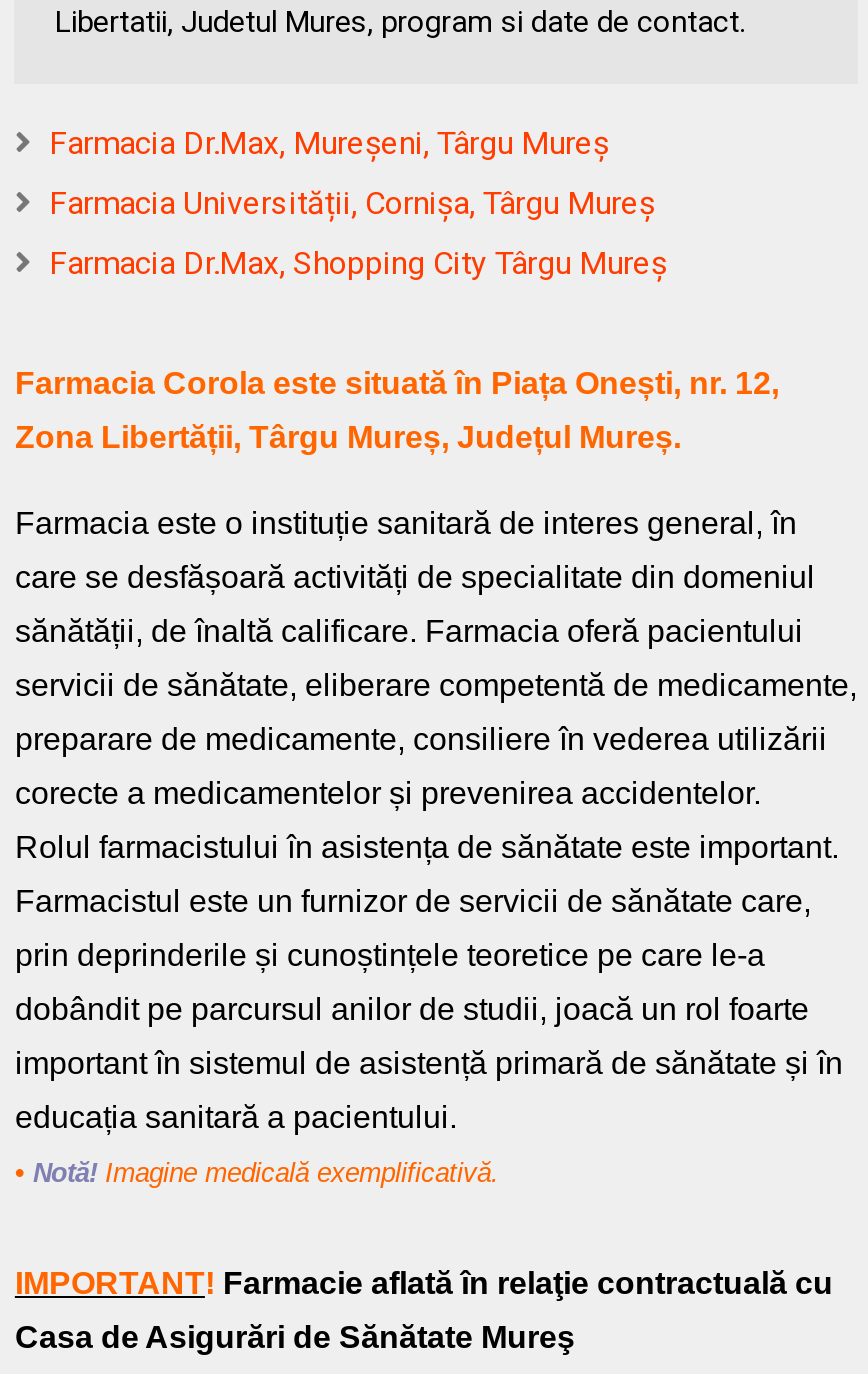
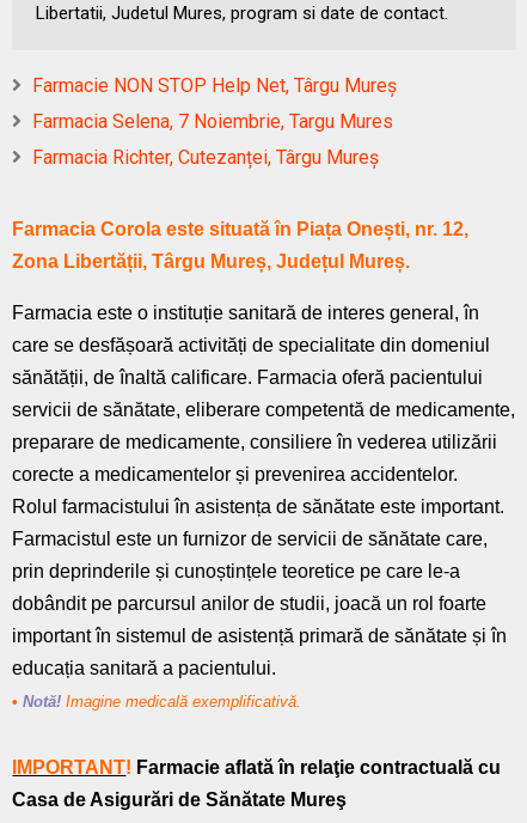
- Farmacia Dr.Max, Mureșeni, Târgu Mureș
+ Farmacie NON STOP Help Net, Târgu Mureș

- Farmacia Universității, Cornișa, Târgu Mureș
+ Farmacia Selena, 7 Noiembrie, Targu Mures

- Farmacia Dr.Max, Shopping City Târgu Mureș
+ Farmacia Richter, Cutezanței, Târgu Mureș
